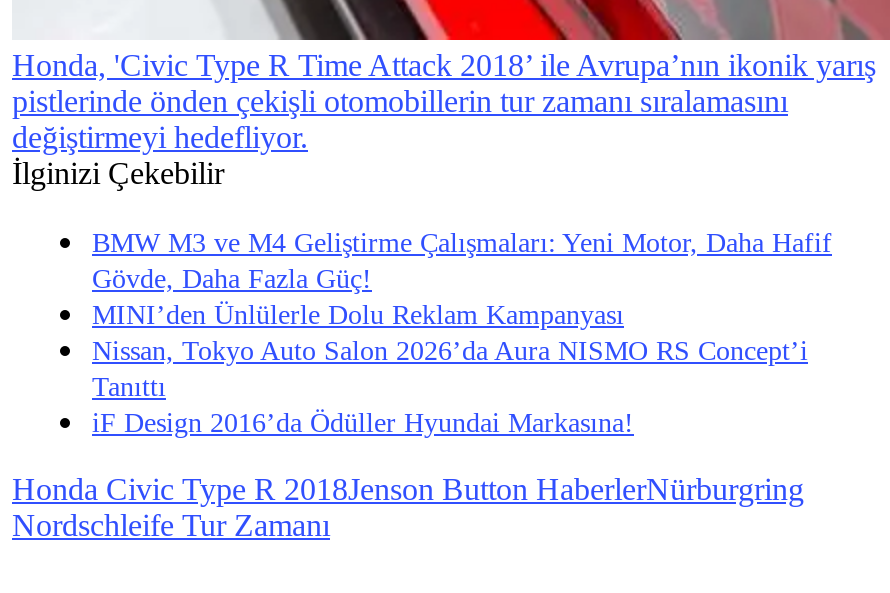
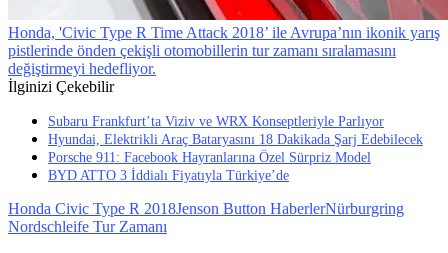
- BMW M3 ve M4 Geliştirme Çalışmaları: Yeni Motor, Daha Hafif
- Gövde, Daha Fazla Güç!
- MINI’den Ünlülerle Dolu Reklam Kampanyası
- Nissan, Tokyo Auto Salon 2026’da Aura NISMO RS Concept’i
- Tanıttı
- iF Design 2016’da Ödüller Hyundai Markasına!
+ Subaru Frankfurt’ta Viziv ve WRX Konseptleriyle Parlıyor
+ Hyundai, Elektrikli Araç Bataryasını 18 Dakikada Şarj Edebilecek
+ Porsche 911: Facebook Hayranlarına Özel Sürpriz Model
+ BYD ATTO 3 İddialı Fiyatıyla Türkiye’de
